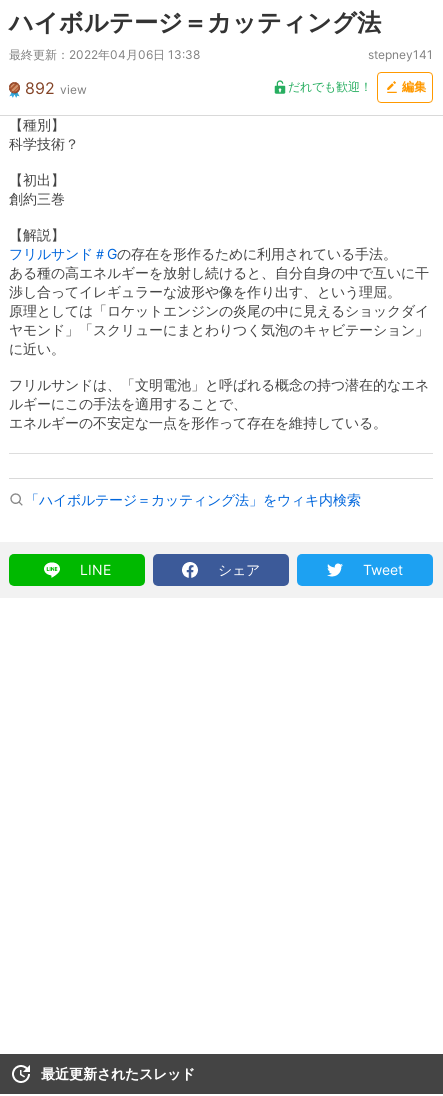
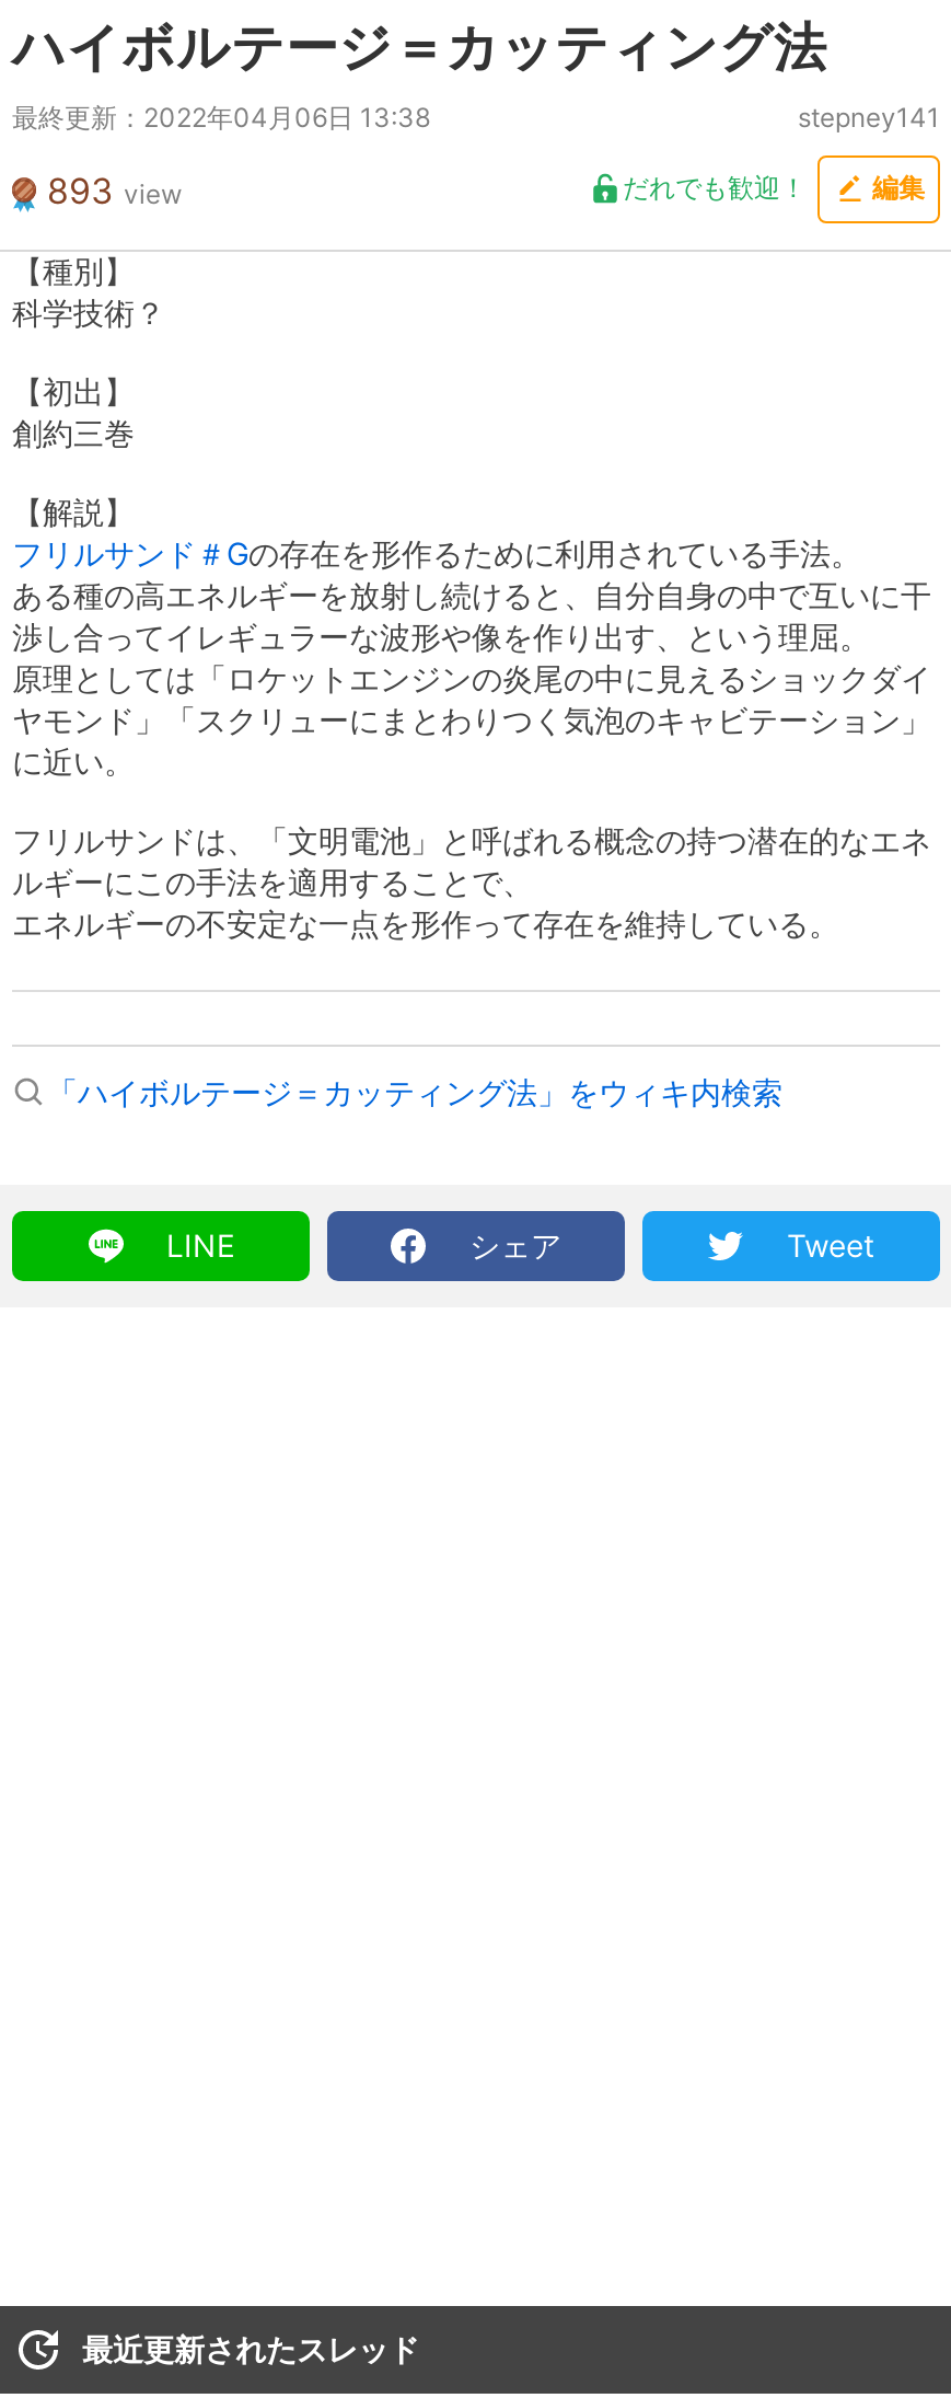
- 892 view
+ 893 view
